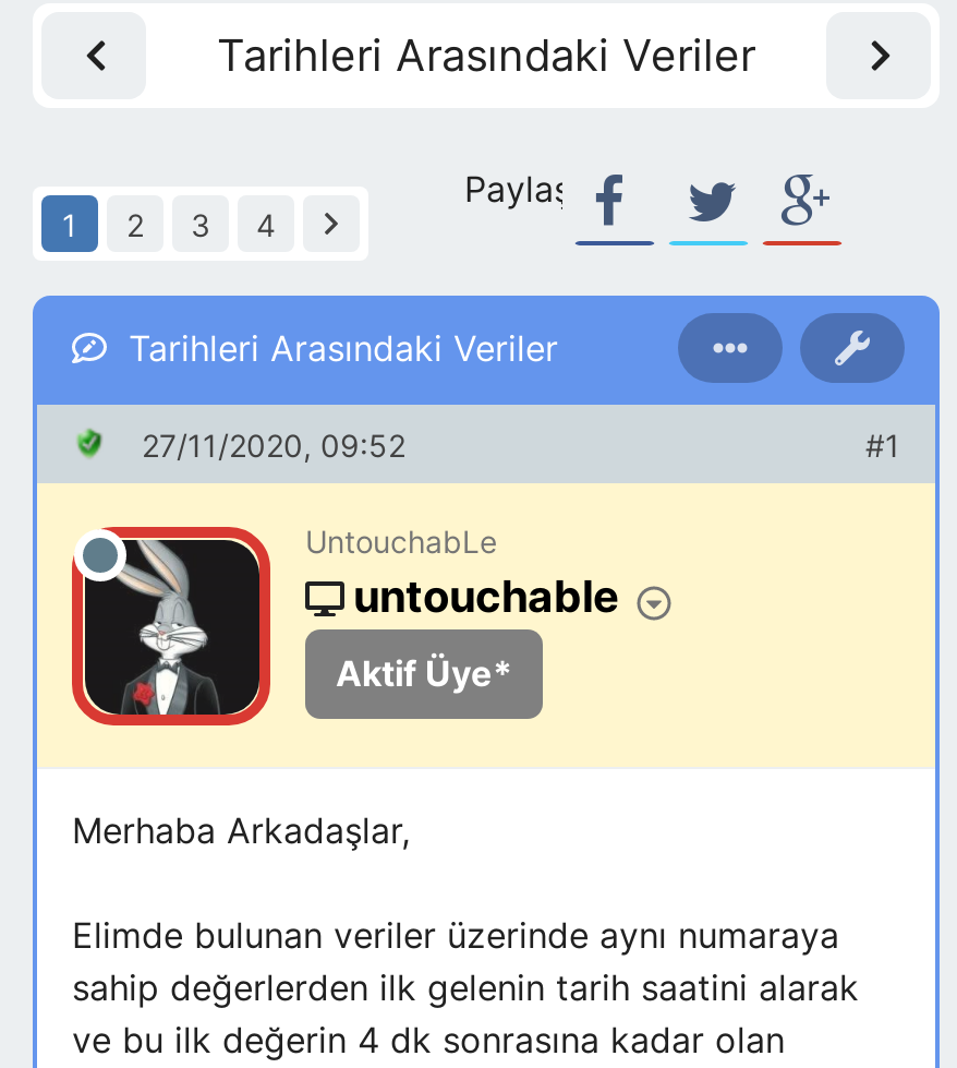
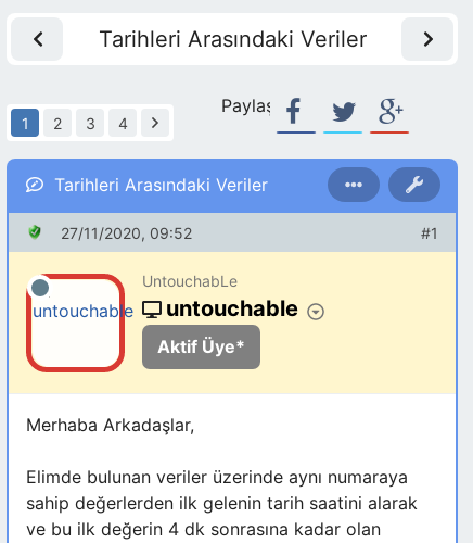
- [image]
+ [image]
